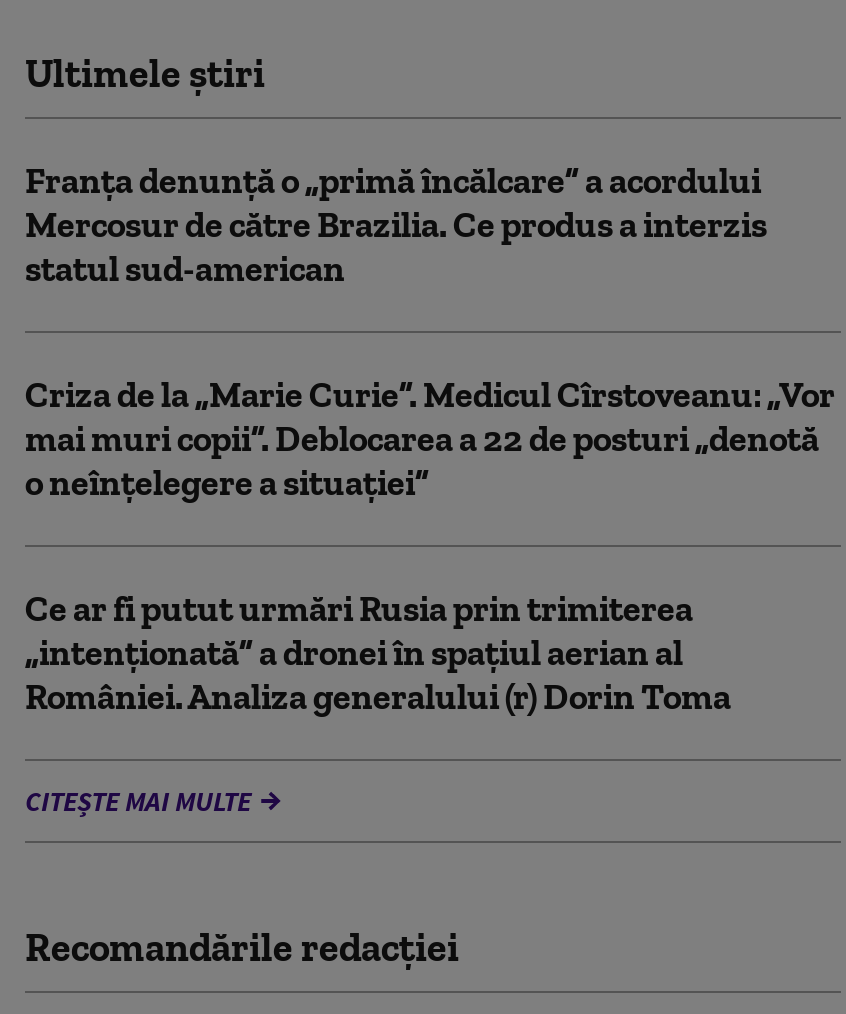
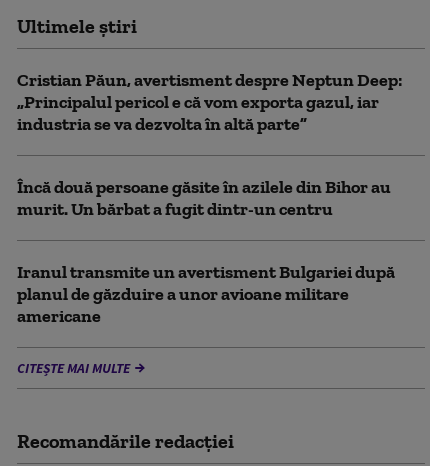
- Franța denunță o „primă încălcare” a acordului
- Mercosur de către Brazilia. Ce produs a interzis
- statul sud-american
+ Cristian Păun, avertisment despre Neptun Deep:
+ „Principalul pericol e că vom exporta gazul, iar
+ industria se va dezvolta în altă parte”

- Criza de la „Marie Curie”. Medicul Cîrstoveanu: „Vor
- mai muri copii”. Deblocarea a 22 de posturi „denotă
- o neînțelegere a situației”
+ Încă două persoane găsite în azilele din Bihor au
+ murit. Un bărbat a fugit dintr-un centru

- Ce ar fi putut urmări Rusia prin trimiterea
- „intenționată” a dronei în spațiul aerian al
- României. Analiza generalului (r) Dorin Toma
+ Iranul transmite un avertisment Bulgariei după
+ planul de găzduire a unor avioane militare
+ americane
